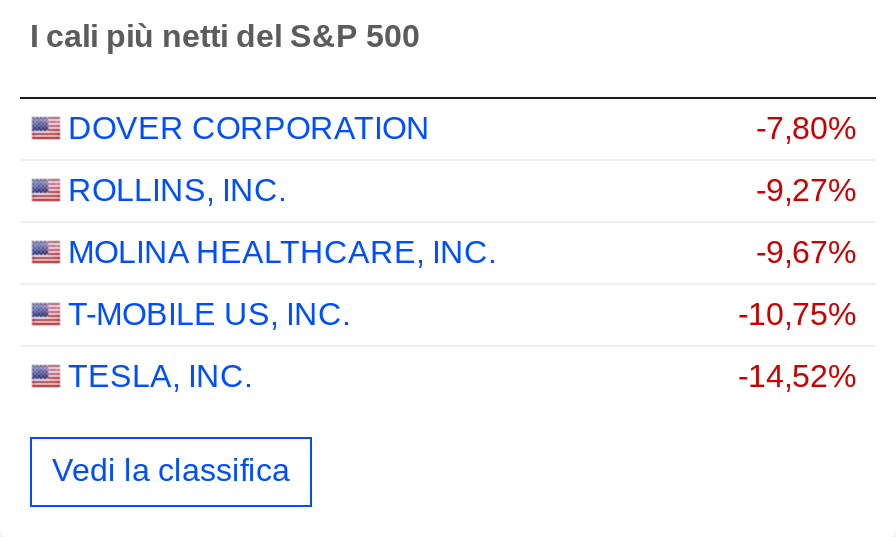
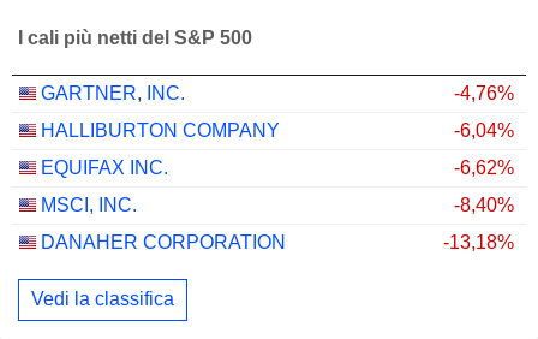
- DOVER CORPORATION
- -7,80%
+ GARTNER, INC.
+ -4,76%

- ROLLINS, INC.
- -9,27%
+ HALLIBURTON COMPANY
+ -6,04%

- MOLINA HEALTHCARE, INC.
- -9,67%
+ EQUIFAX INC.
+ -6,62%

- T-MOBILE US, INC.
- -10,75%
+ MSCI, INC.
+ -8,40%

- TESLA, INC.
- -14,52%
+ DANAHER CORPORATION
+ -13,18%
